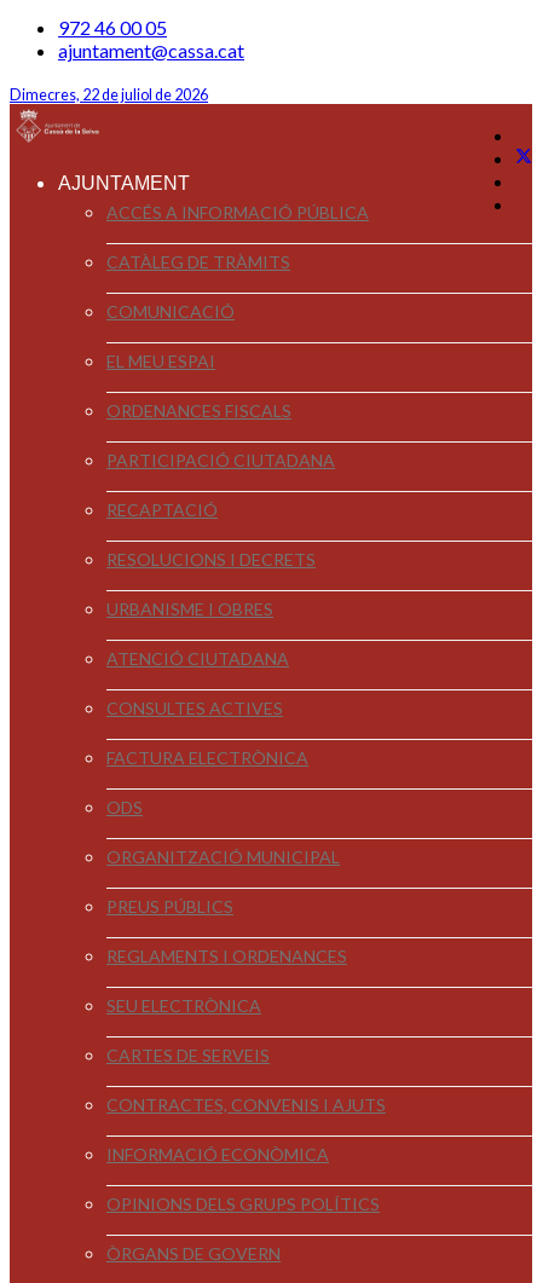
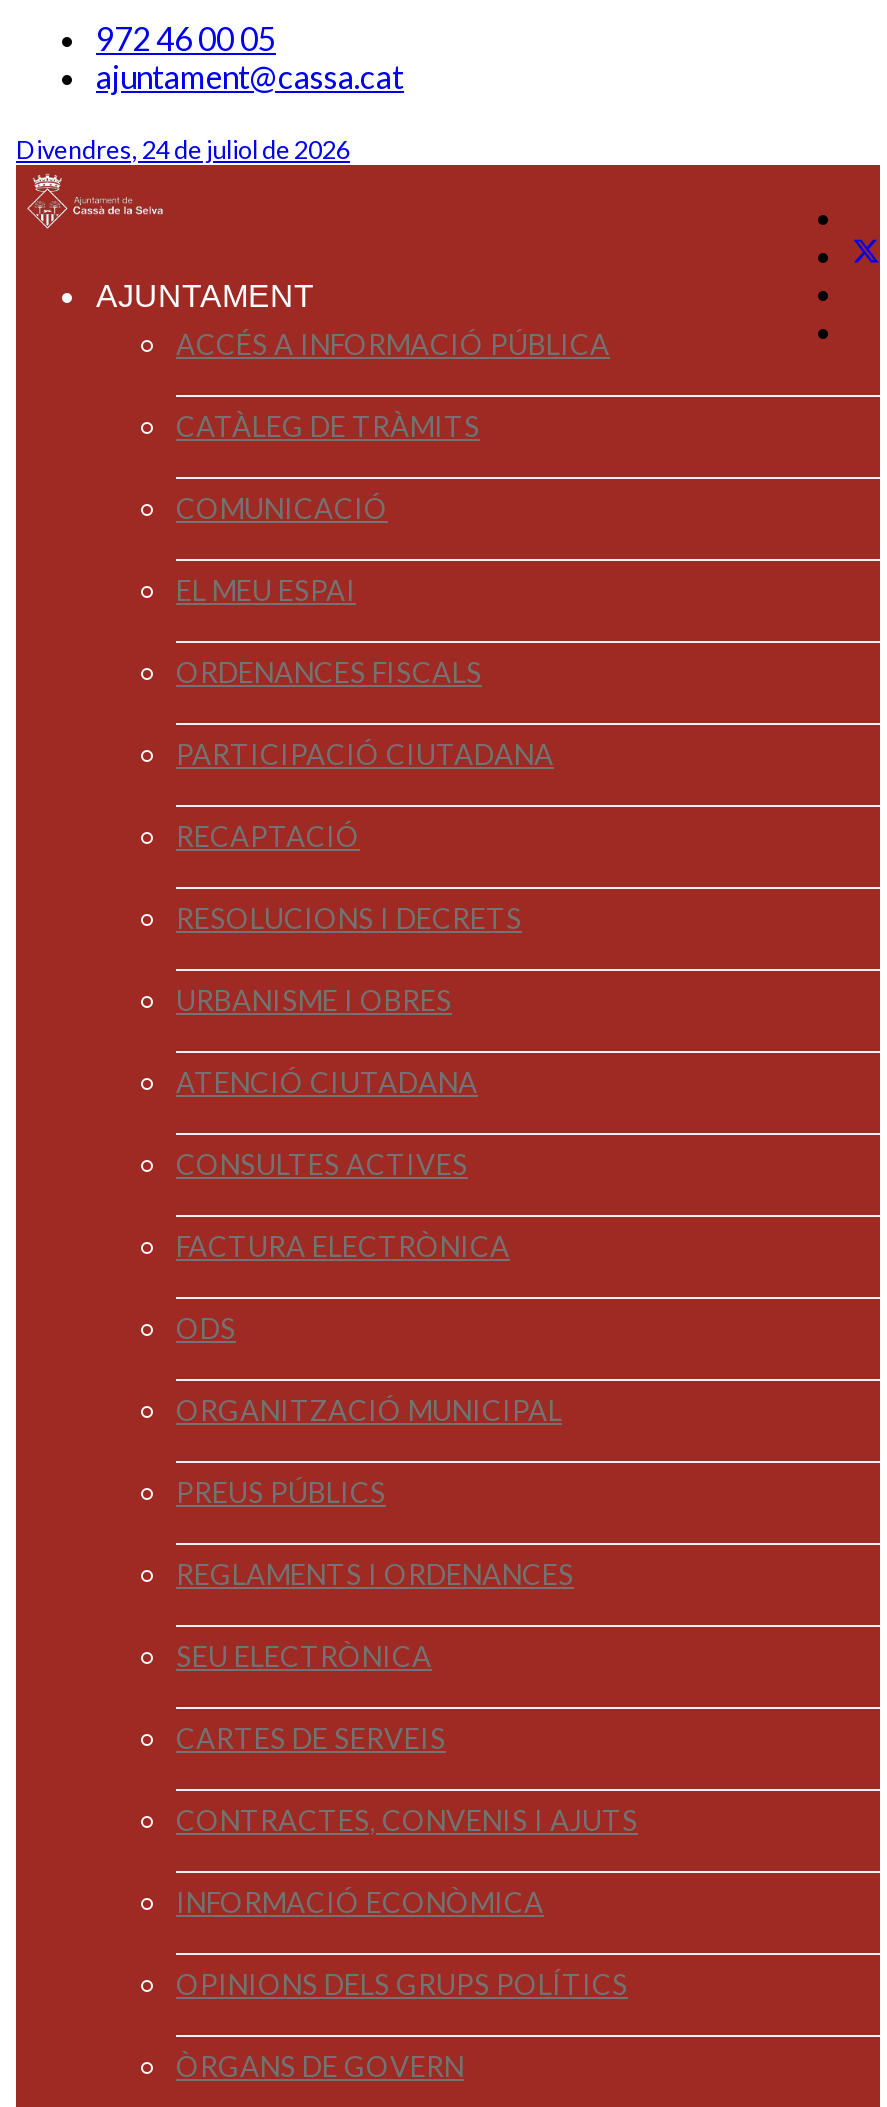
- Dimecres, 22 de juliol de 2026
+ Divendres, 24 de juliol de 2026
